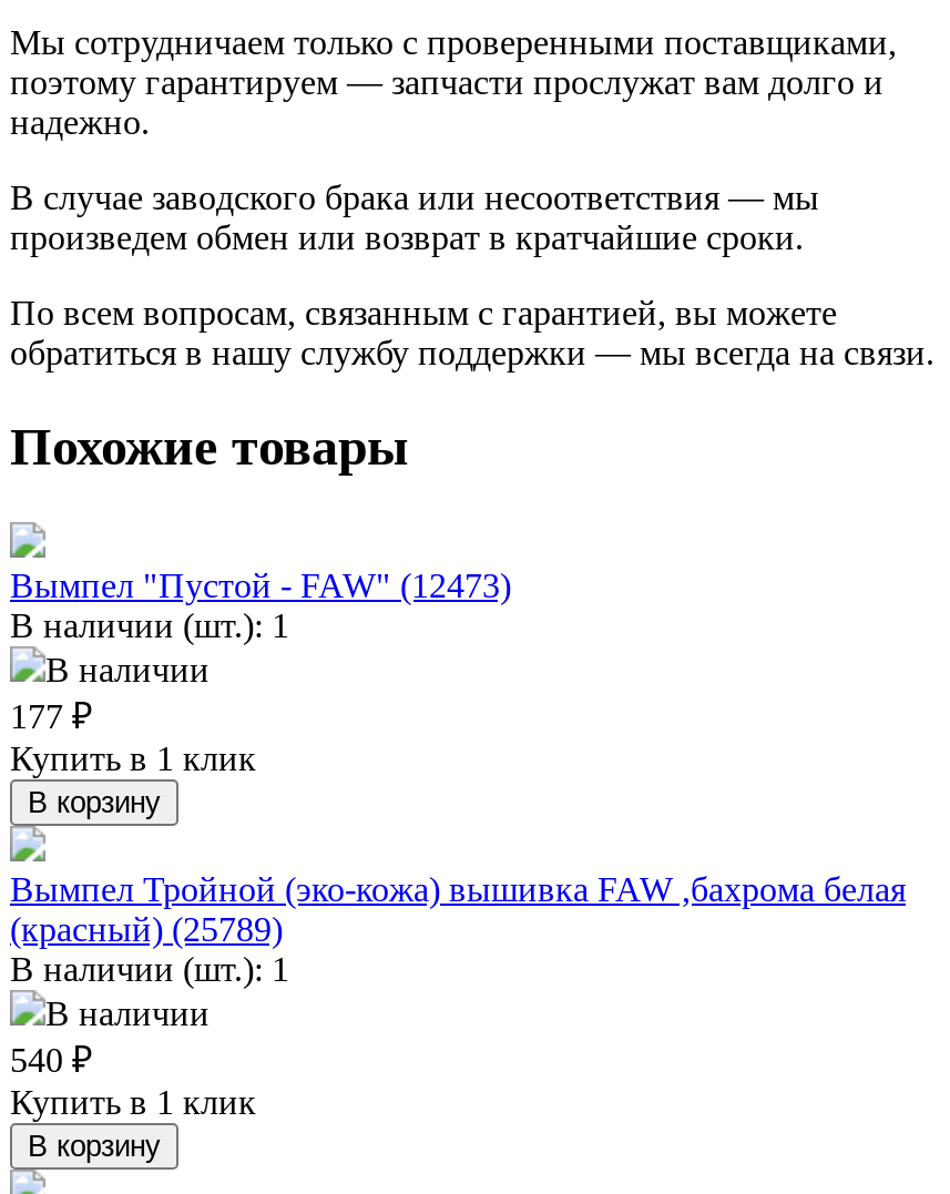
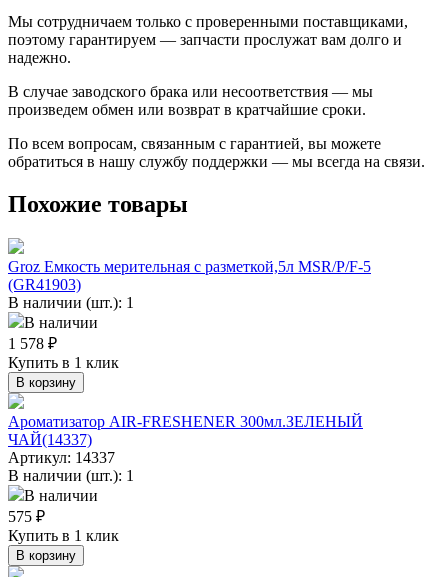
- Вымпел "Пустой - FAW" (12473)
+ Groz Емкость мерительная с разметкой,5л MSR/P/F-5
+ (GR41903)

- 177 ₽
+ 1 578 ₽

- Вымпел Тройной (эко-кожа) вышивка FAW ,бахрома белая
- (красный) (25789)
+ Ароматизатор AIR-FRESHENER 300мл.ЗЕЛЕНЫЙ
+ ЧАЙ(14337)
+ Артикул: 14337

- 540 ₽
+ 575 ₽
